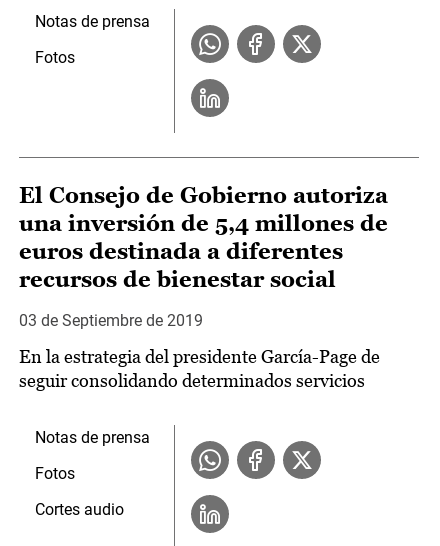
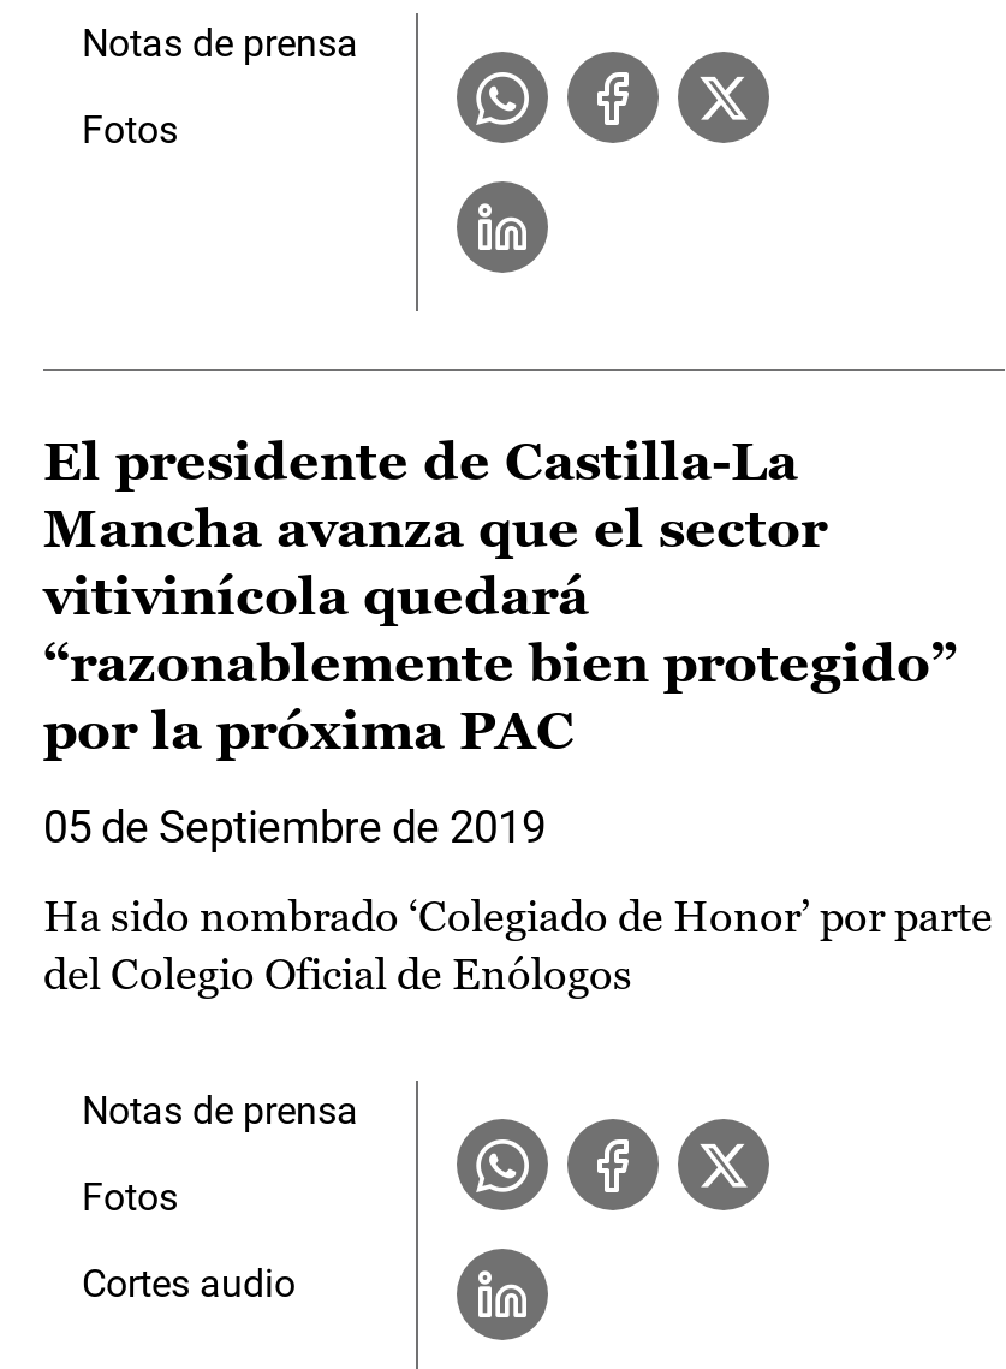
- El Consejo de Gobierno autoriza
- una inversión de 5,4 millones de
- euros destinada a diferentes
- recursos de bienestar social
+ El presidente de Castilla-La
+ Mancha avanza que el sector
+ vitivinícola quedará
+ “razonablemente bien protegido”
+ por la próxima PAC

- 03 de Septiembre de 2019
+ 05 de Septiembre de 2019

- En la estrategia del presidente García-Page de
- seguir consolidando determinados servicios
+ Ha sido nombrado ‘Colegiado de Honor’ por parte
+ del Colegio Oficial de Enólogos
